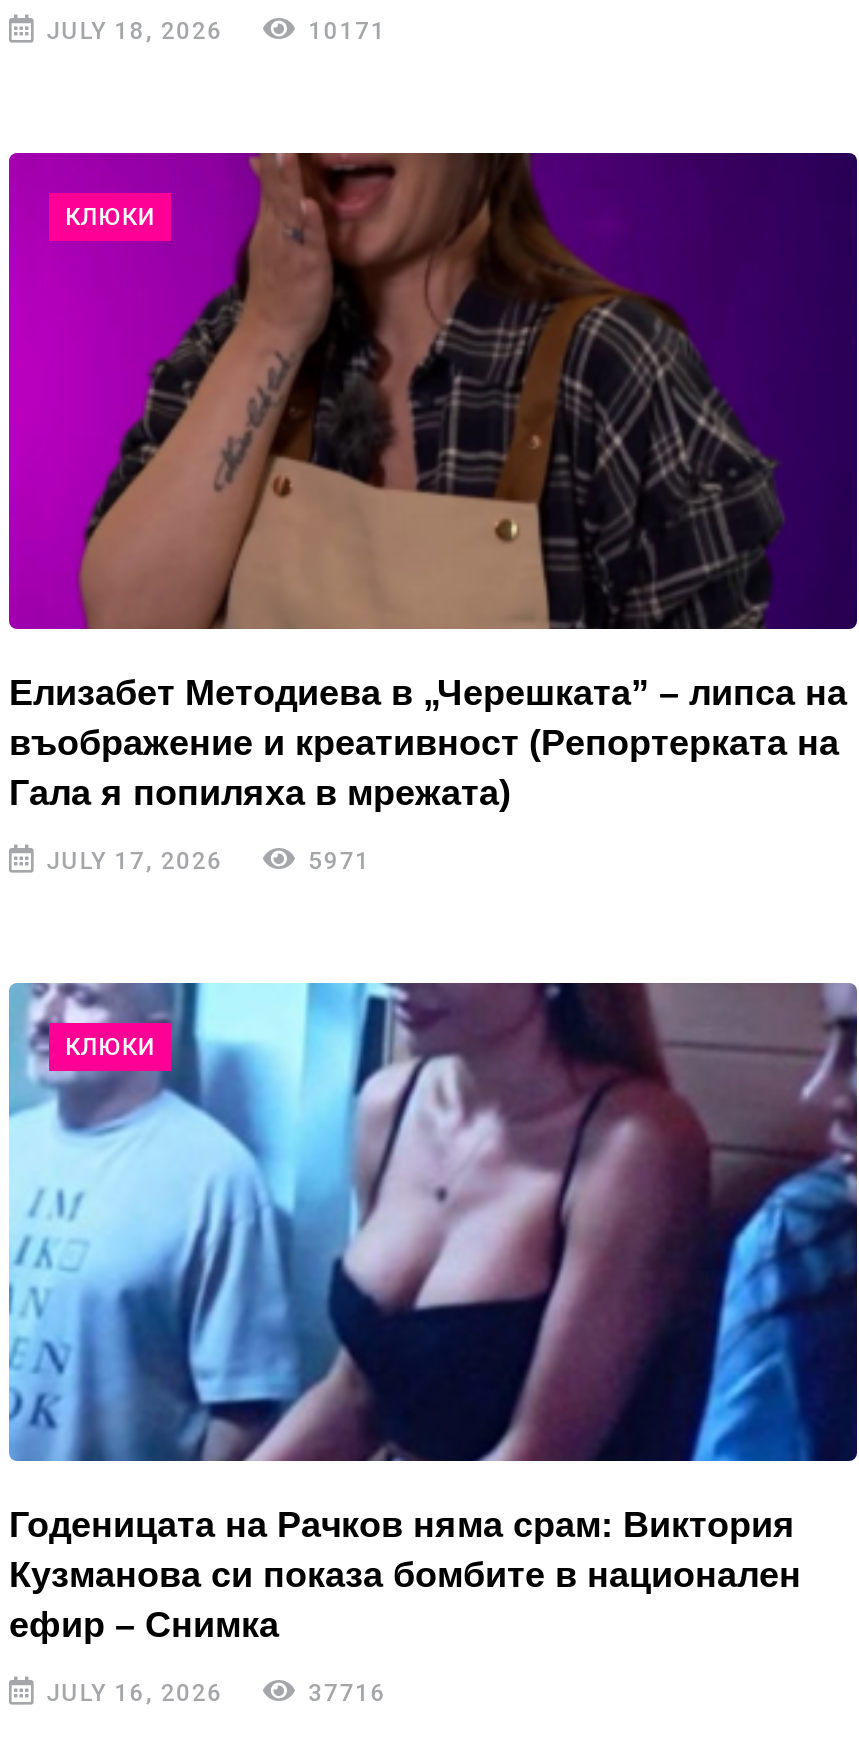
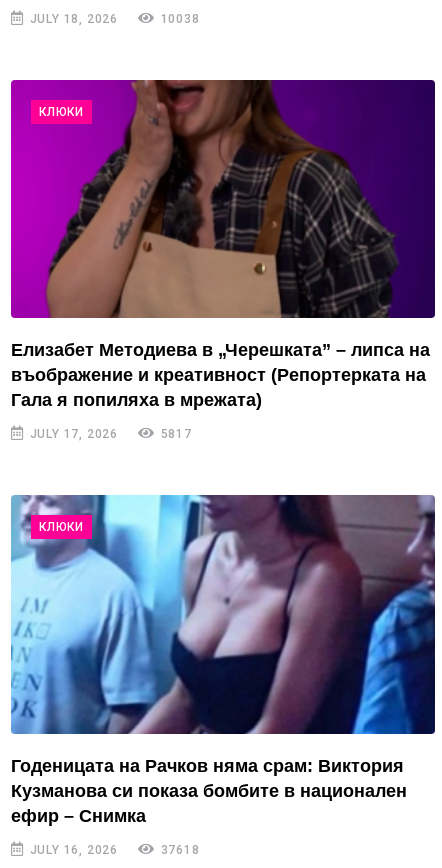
- 10171
+ 10038

- 5971
+ 5817

- 37716
+ 37618
